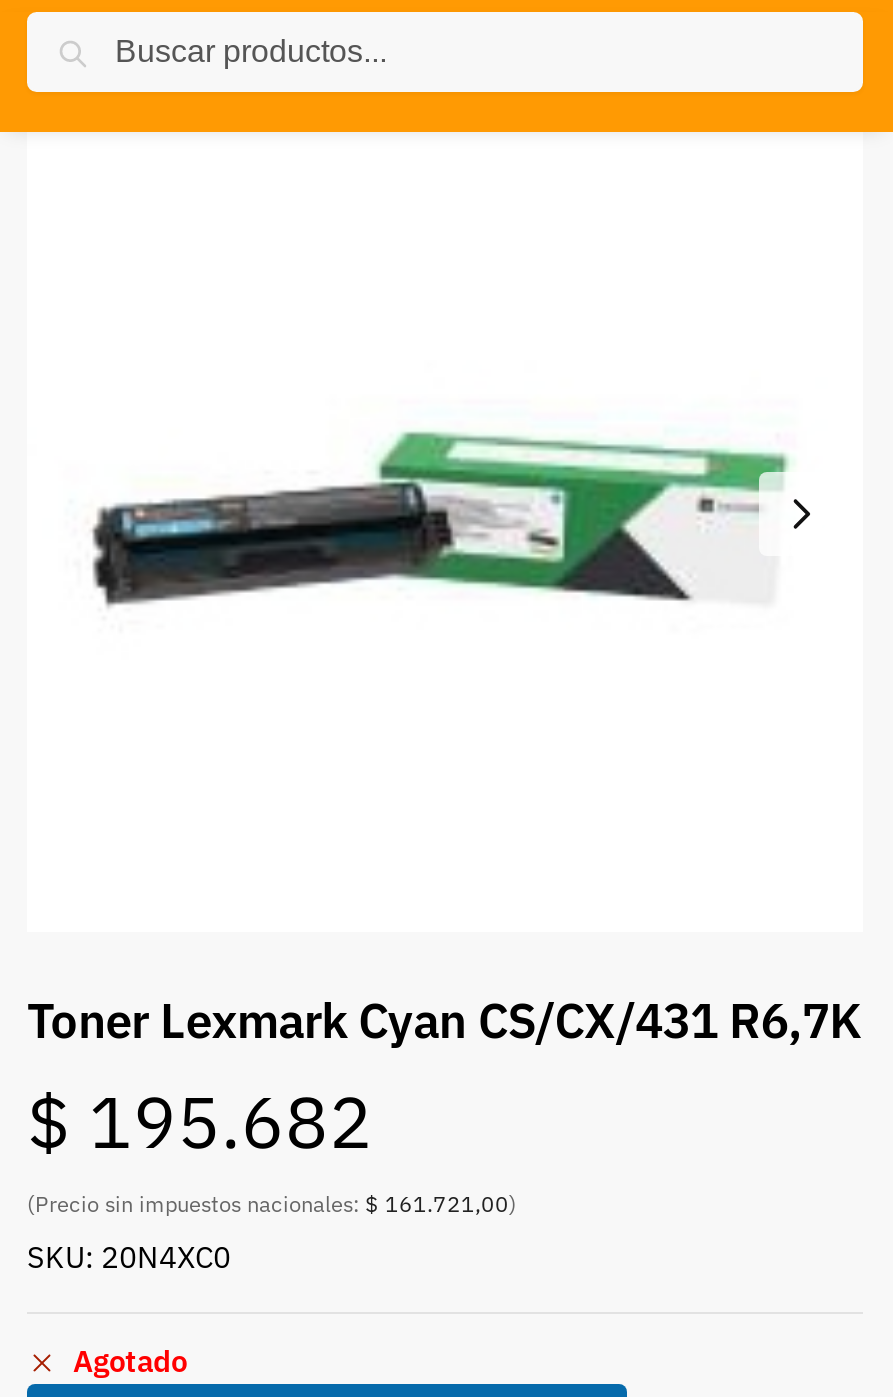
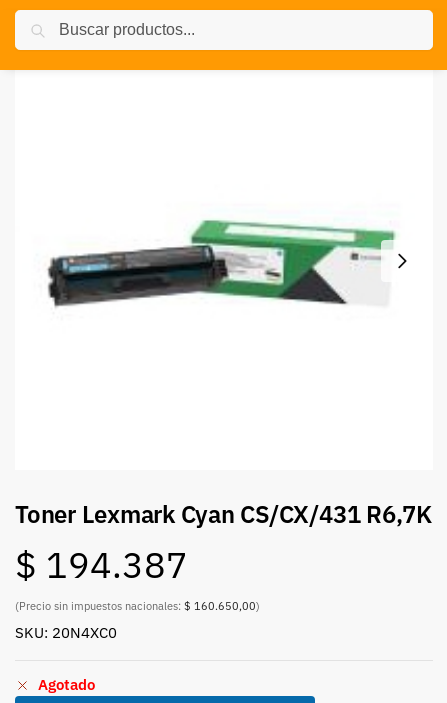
- $195.682
+ $194.387

- (Precio sin impuestos nacionales: $ 161.721,00)
+ (Precio sin impuestos nacionales: $ 160.650,00)
